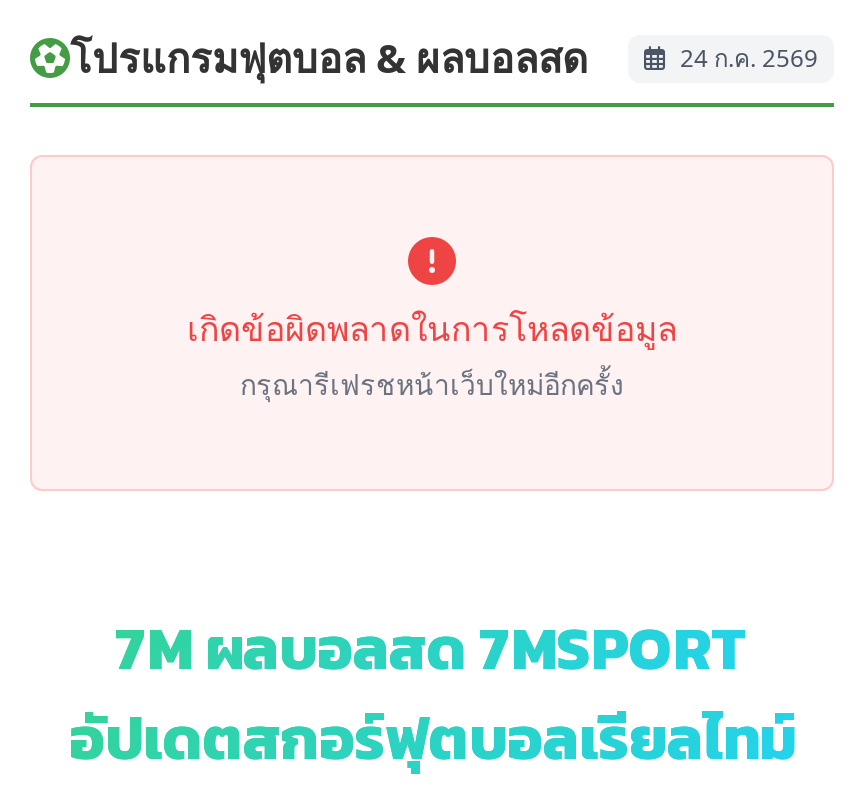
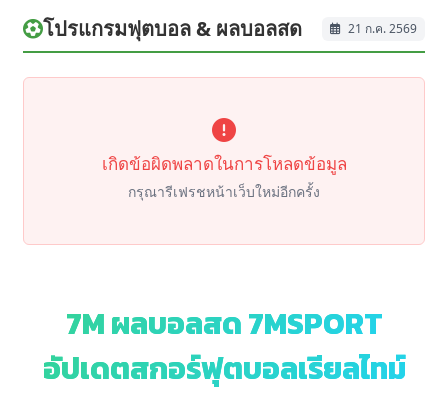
- 24 ก.ค. 2569
+ 21 ก.ค. 2569
